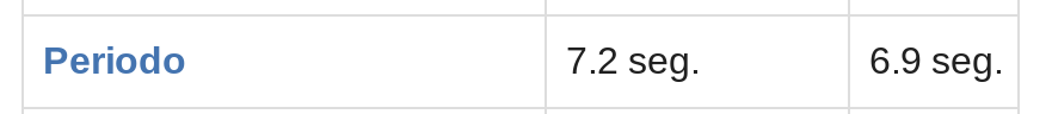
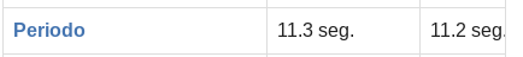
- 7.2 seg.
+ 11.3 seg.

- 6.9 seg.
+ 11.2 seg.
